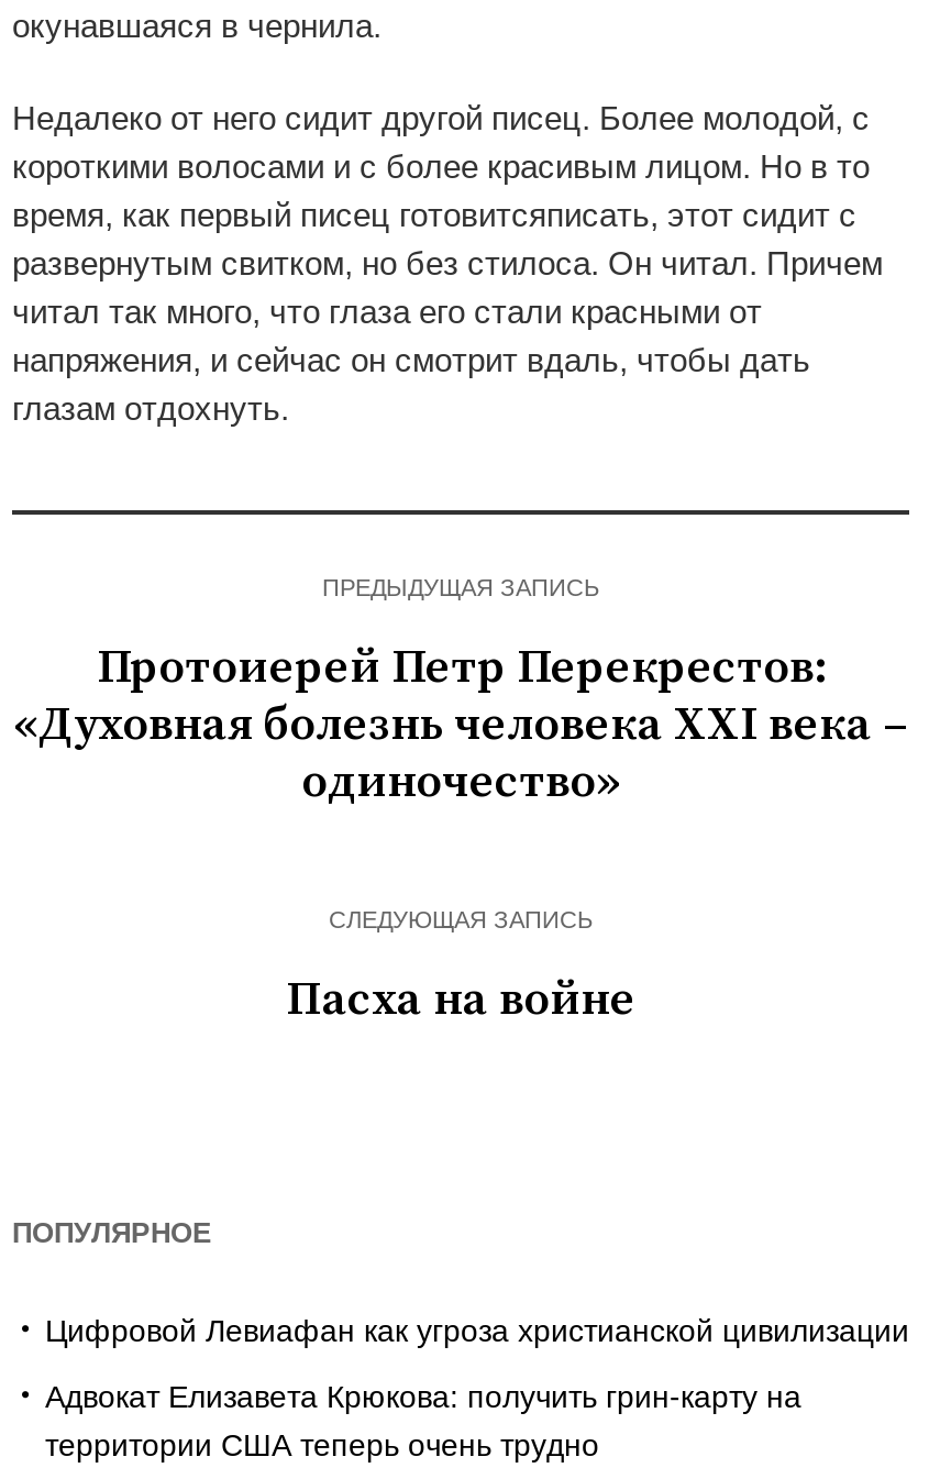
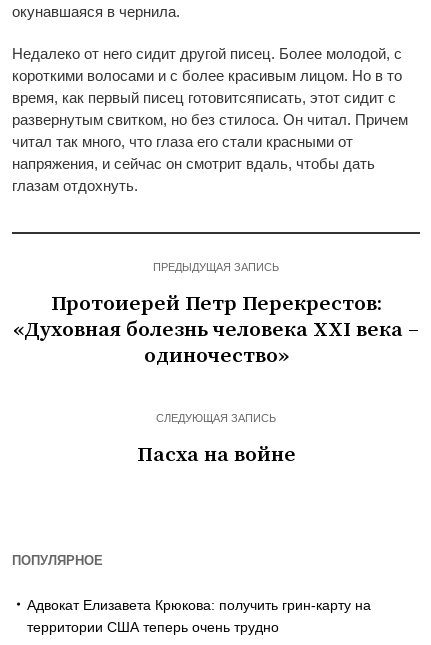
- Цифровой Левиафан как угроза христианской цивилизации
